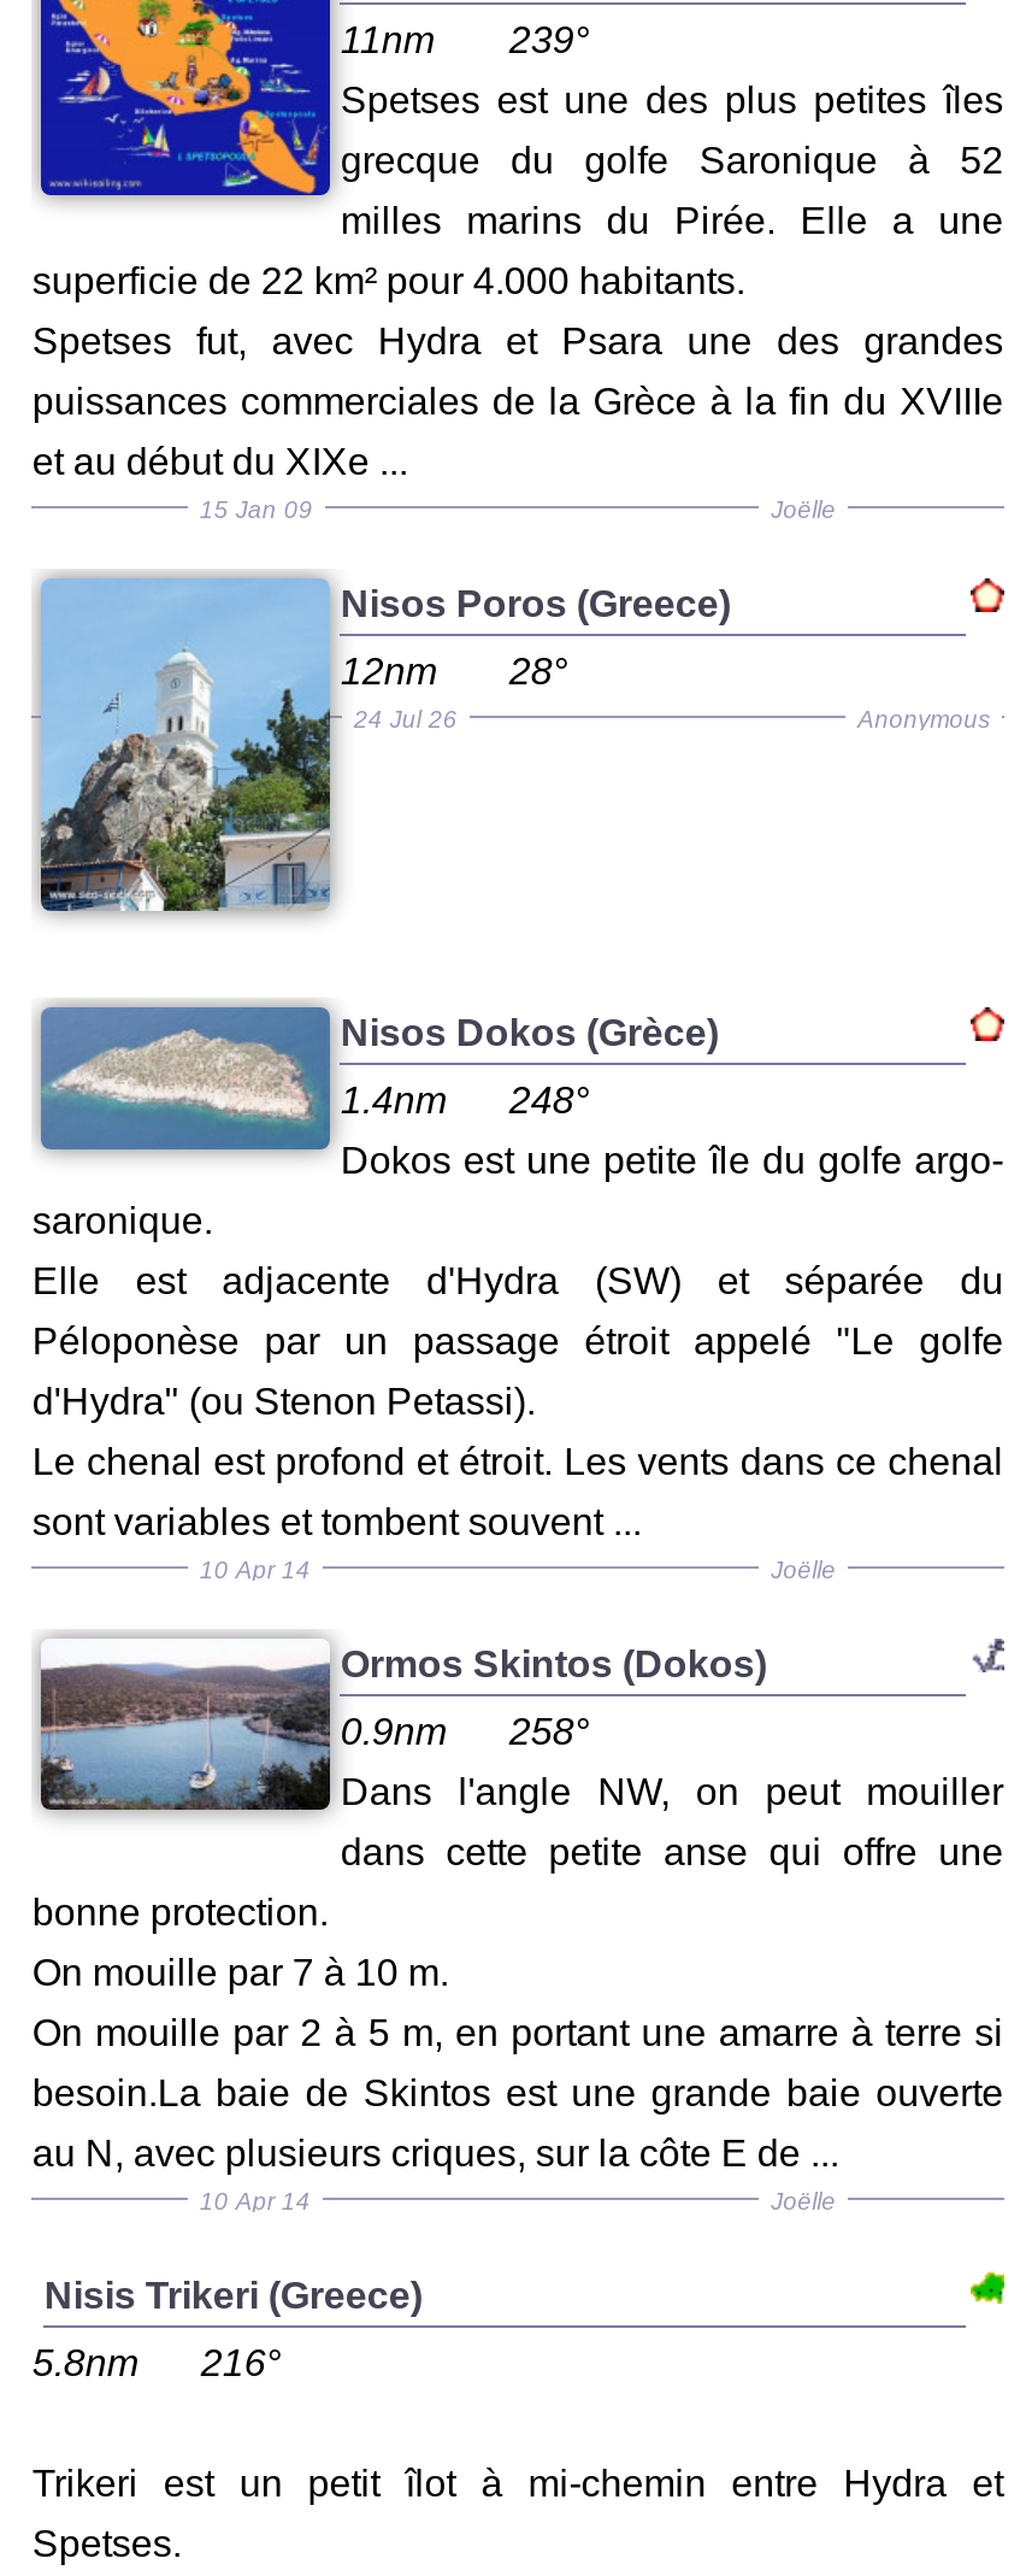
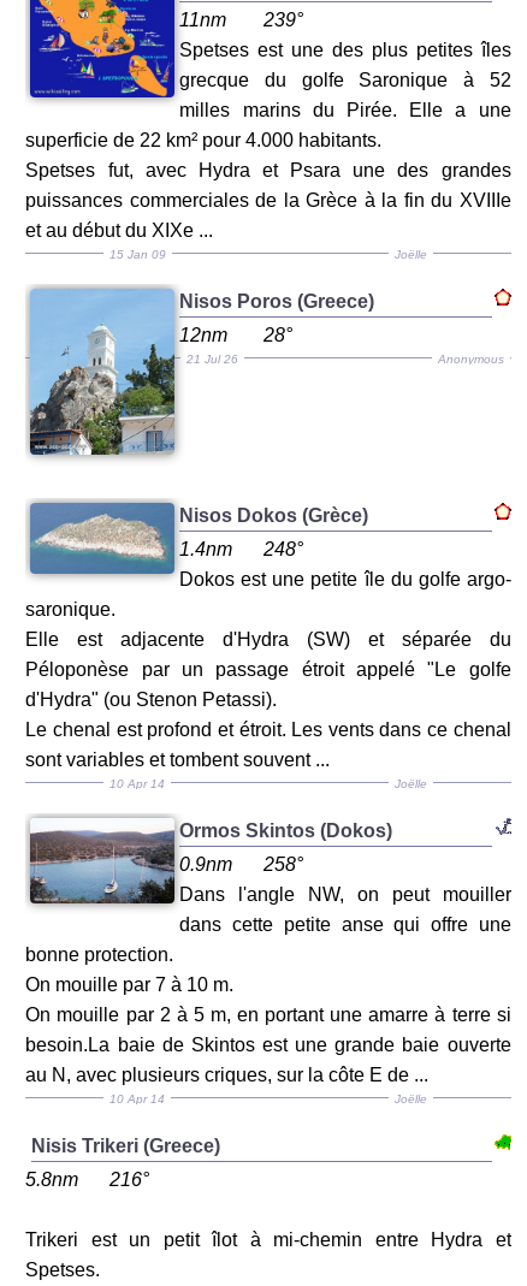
- 24 Jul 26
+ 21 Jul 26
